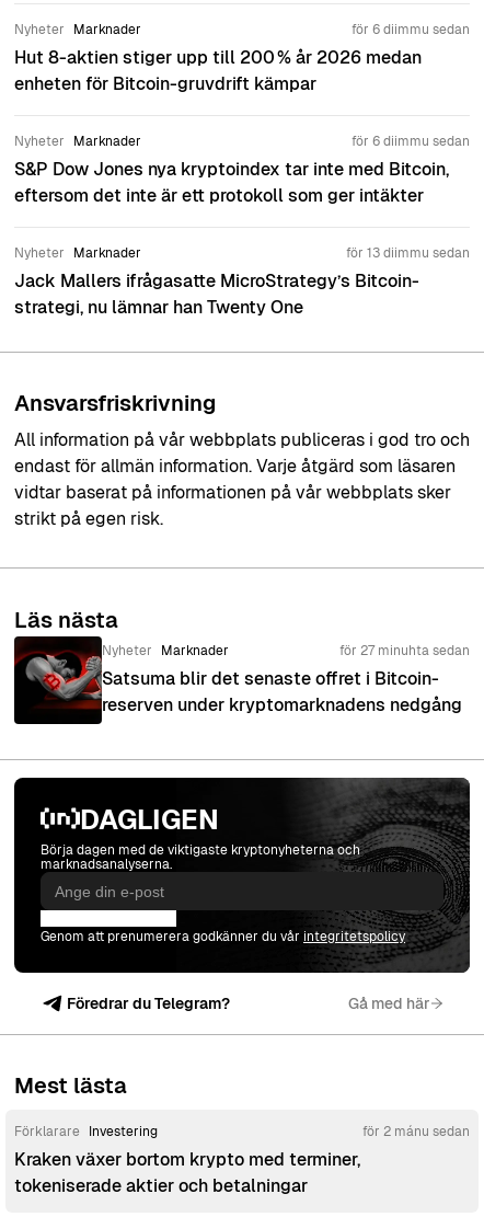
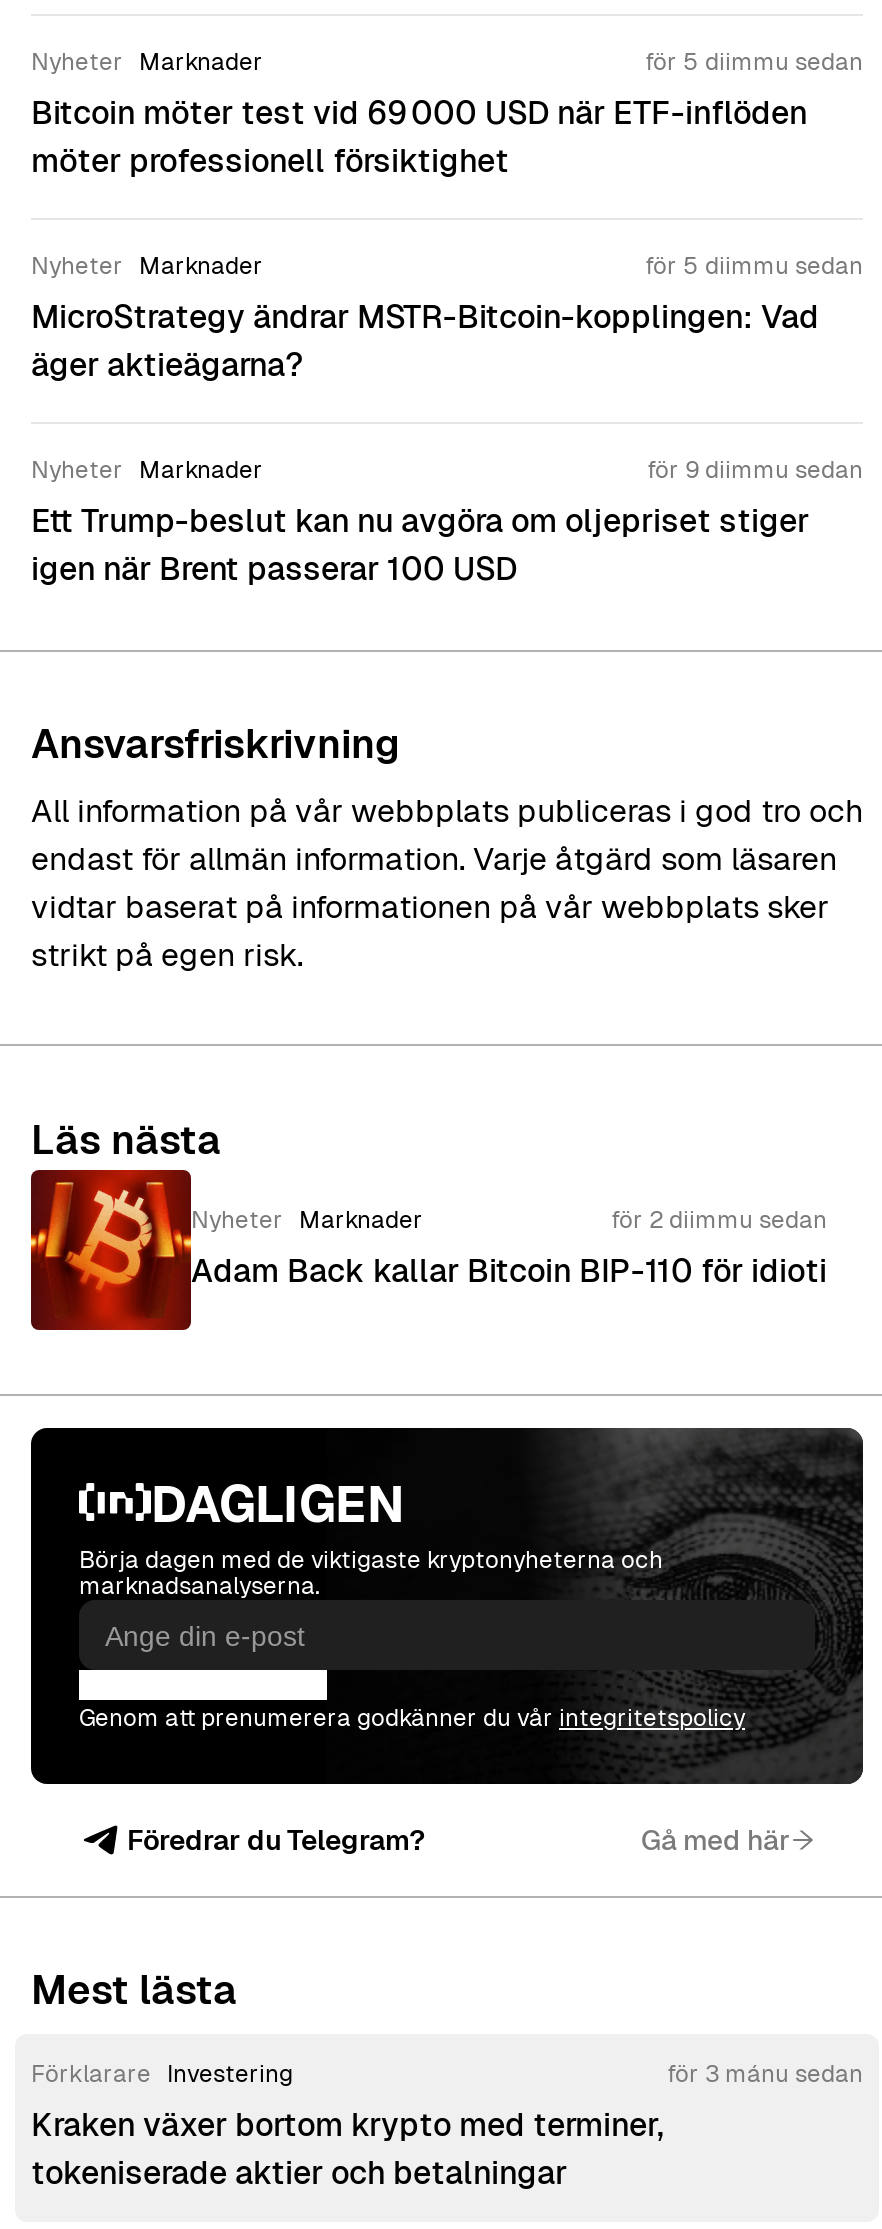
- för 6 diimmu sedan
- Hut 8-aktien stiger upp till 200 % år 2026 medan
- enheten för Bitcoin-gruvdrift kämpar
+ för 5 diimmu sedan
+ Bitcoin möter test vid 69 000 USD när ETF-inflöden
+ möter professionell försiktighet

- för 6 diimmu sedan
- S&P Dow Jones nya kryptoindex tar inte med Bitcoin,
- eftersom det inte är ett protokoll som ger intäkter
+ för 5 diimmu sedan
+ MicroStrategy ändrar MSTR-Bitcoin-kopplingen: Vad
+ äger aktieägarna?

- för 13 diimmu sedan
- Jack Mallers ifrågasatte MicroStrategy’s Bitcoin-
- strategi, nu lämnar han Twenty One
+ för 9 diimmu sedan
+ Ett Trump-beslut kan nu avgöra om oljepriset stiger
+ igen när Brent passerar 100 USD

- [image]
- för 27 minuhta sedan
- Satsuma blir det senaste offret i Bitcoin-
- reserven under kryptomarknadens nedgång
+ [image]
+ för 2 diimmu sedan
+ Adam Back kallar Bitcoin BIP-110 för idioti

- för 2 mánu sedan
+ för 3 mánu sedan
